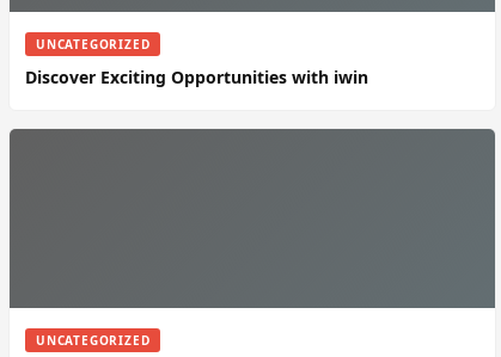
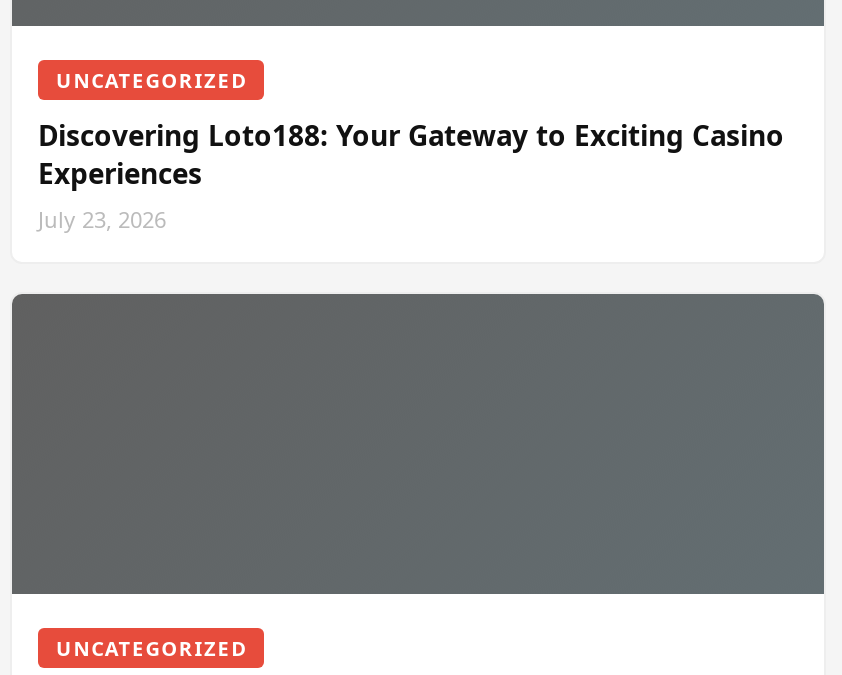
- Discover Exciting Opportunities with iwin
+ Discovering Loto188: Your Gateway to Exciting Casino
+ Experiences
+ July 23, 2026
